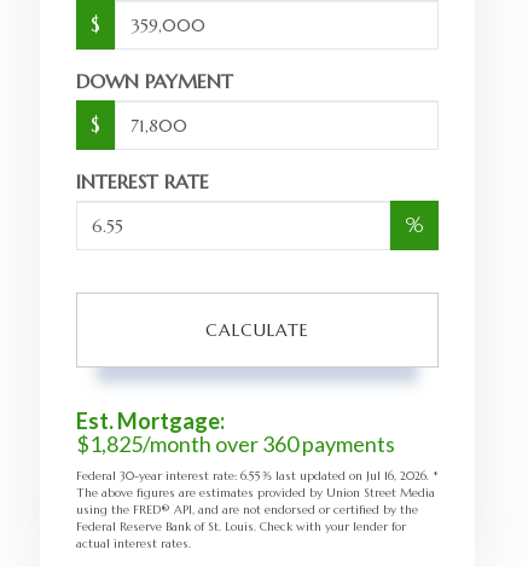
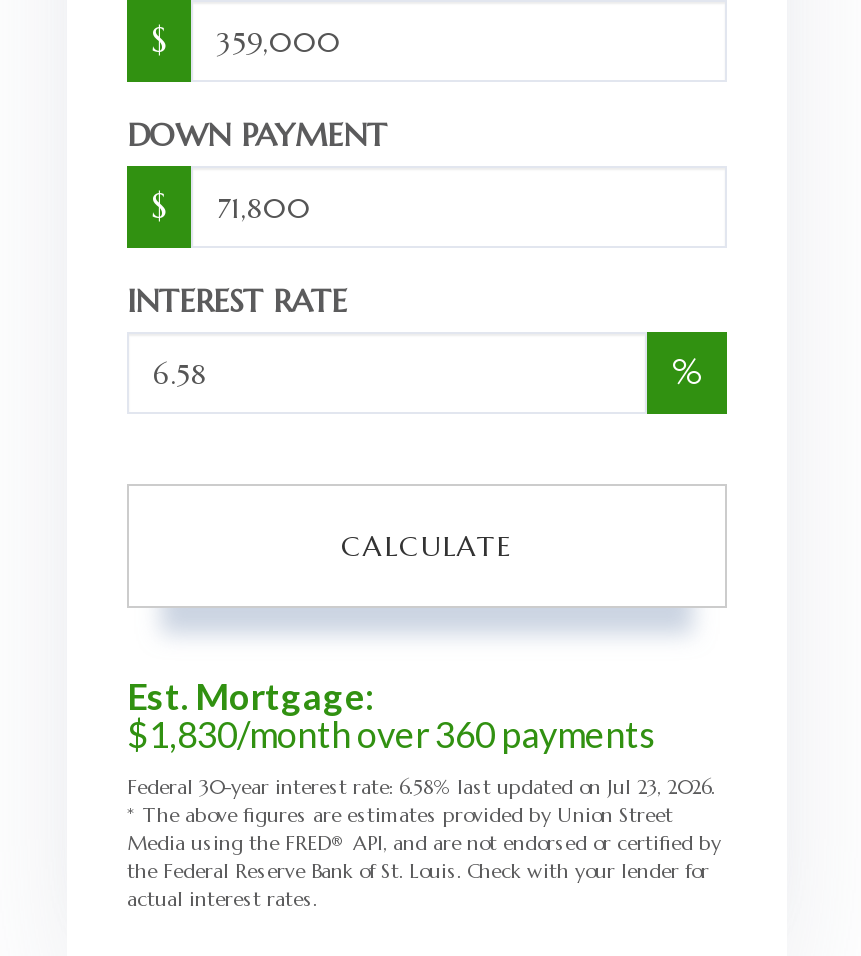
- $1,825/month over 360payments
- Federal 30-year interest rate: 6.55% last updated on Jul 16, 2026. *
- The above figures are estimates provided by Union Street Media
- using the FRED® API, and are not endorsed or certified by the
- Federal Reserve Bank of St. Louis. Check with your lender for
+ $1,830/month over 360 payments
+ Federal 30-year interest rate: 6.58% last updated on Jul 23, 2026.
+ * The above figures are estimates provided by Union Street
+ Media using the FRED® API, and are not endorsed or certified by
+ the Federal Reserve Bank of St. Louis. Check with your lender for
